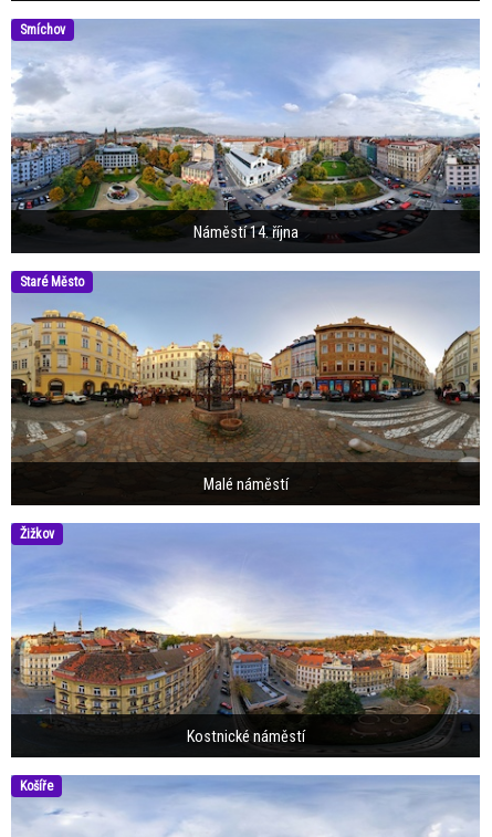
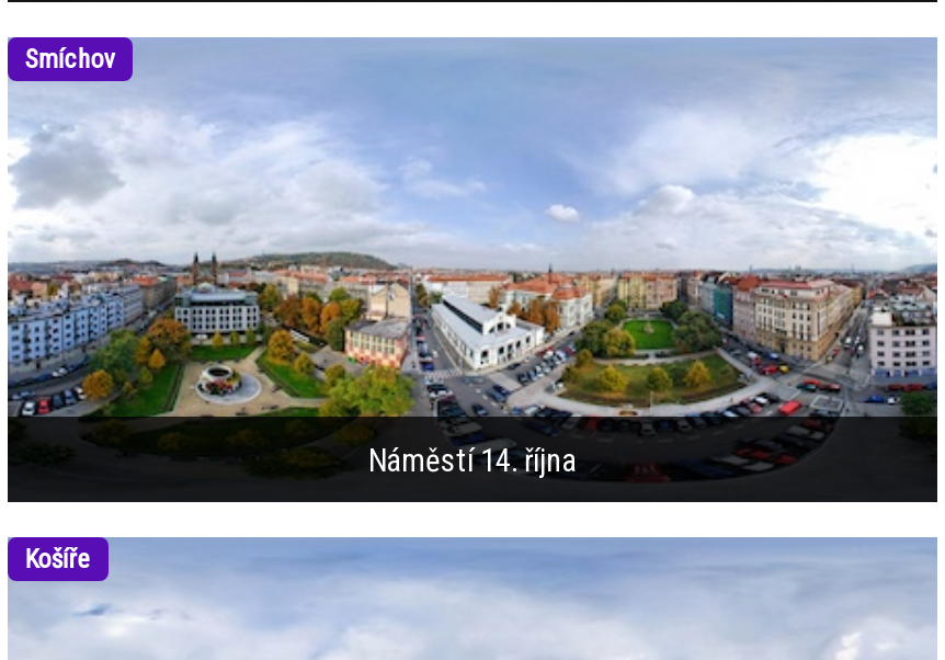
- [image]
- Staré Město

- [image]
- Malé náměstí
- Žižkov

- Kostnické náměstí
